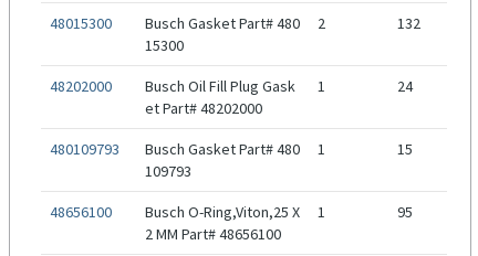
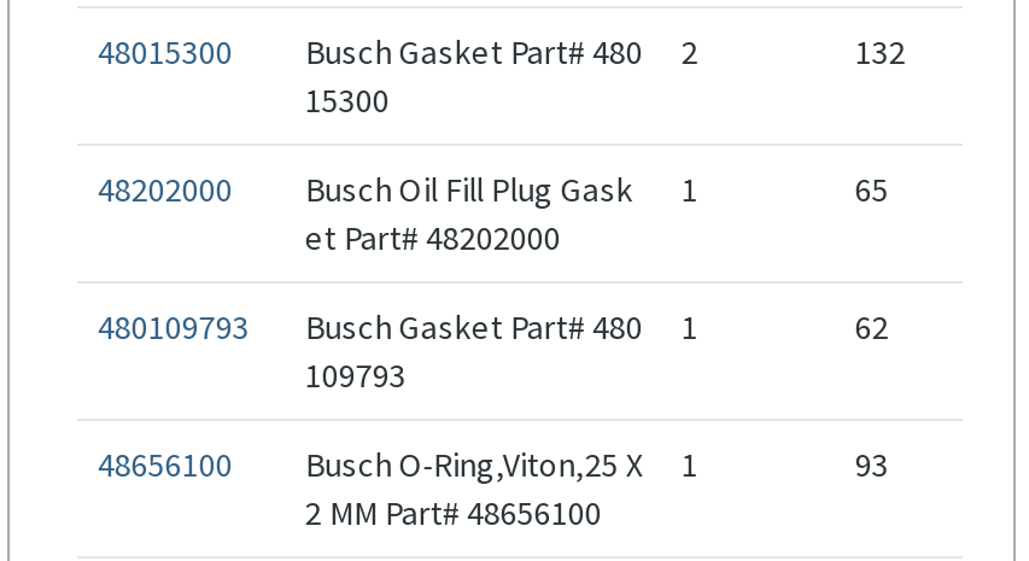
- 24
+ 65

- 15
+ 62

- 95
+ 93
